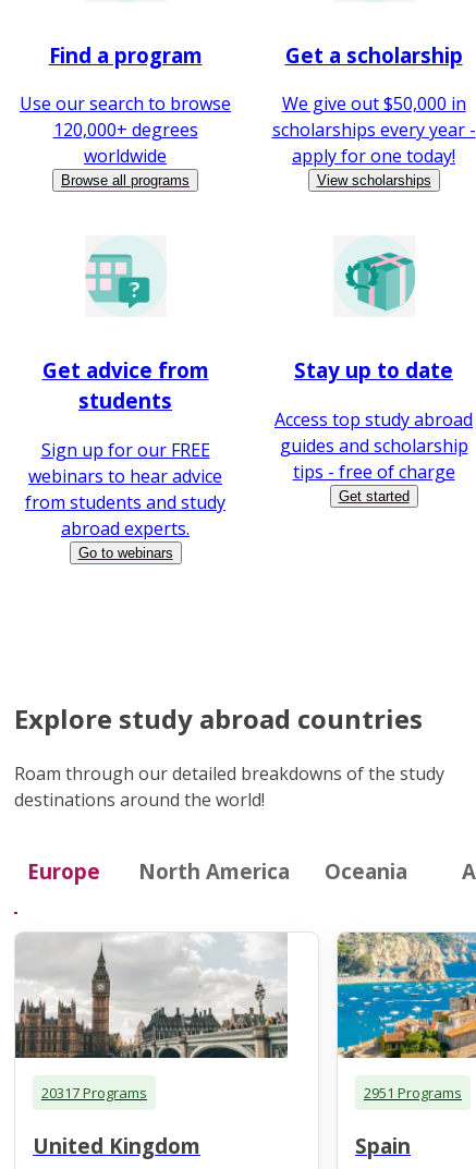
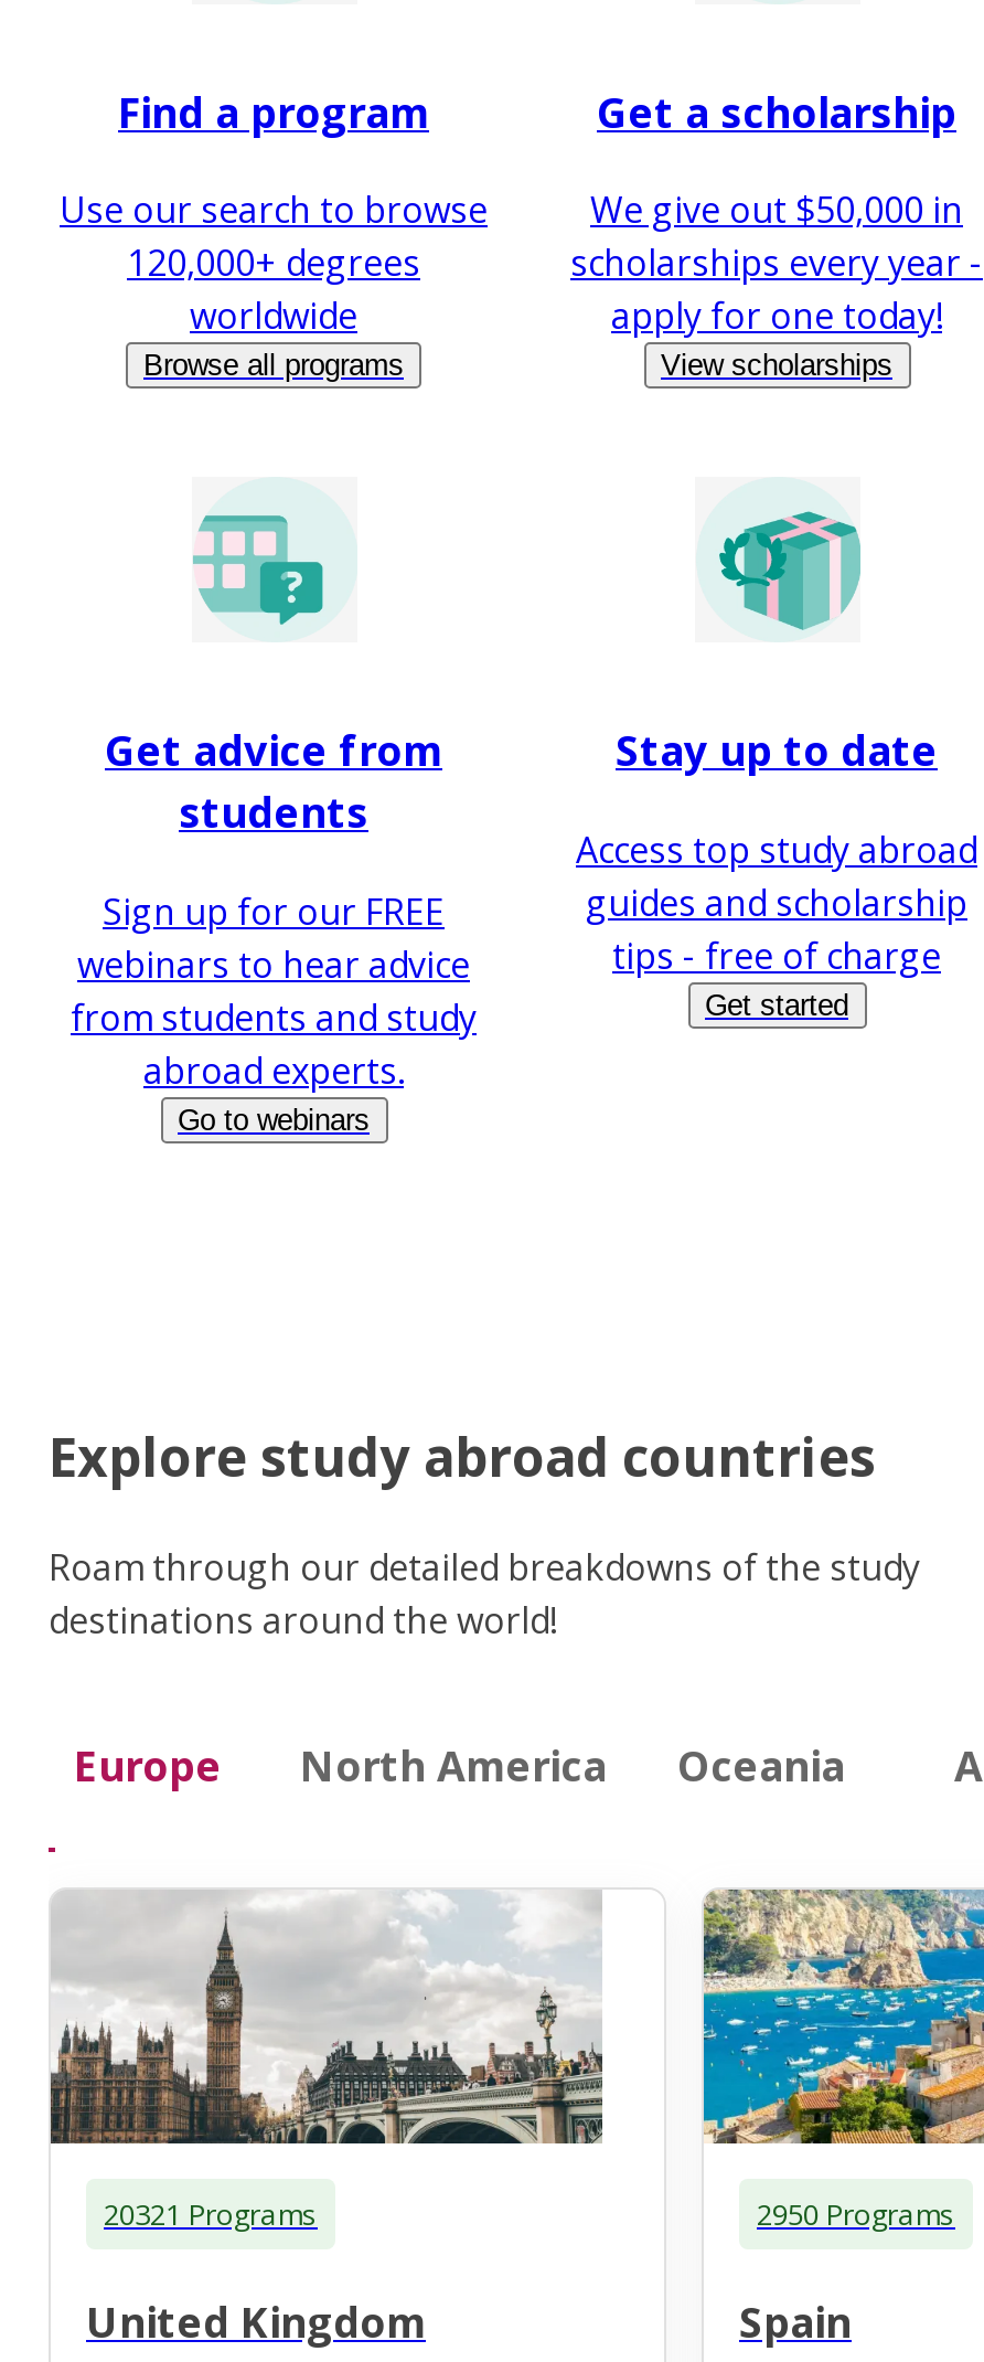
- 20317 Programs
+ 20321 Programs

- 2951 Programs
+ 2950 Programs
